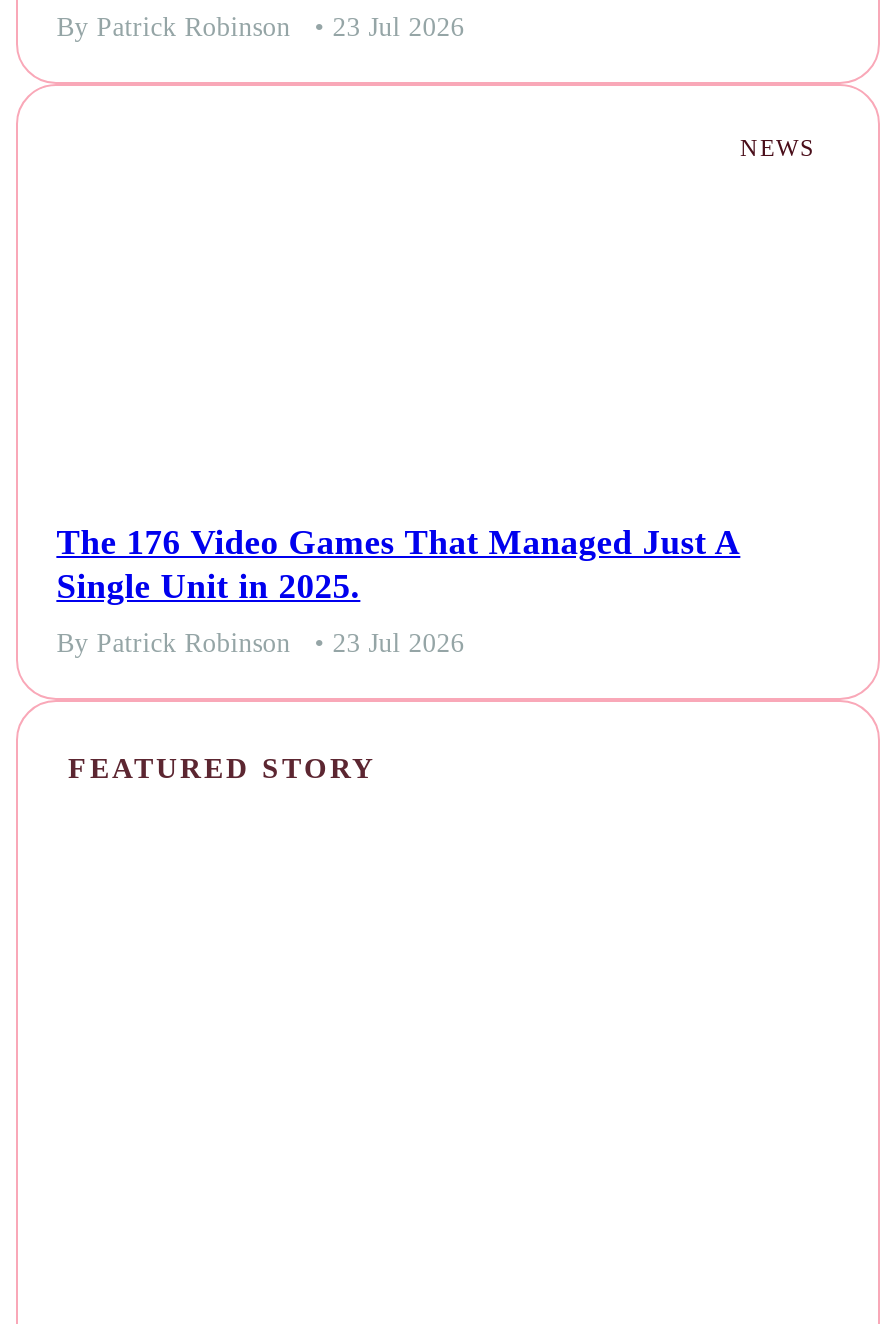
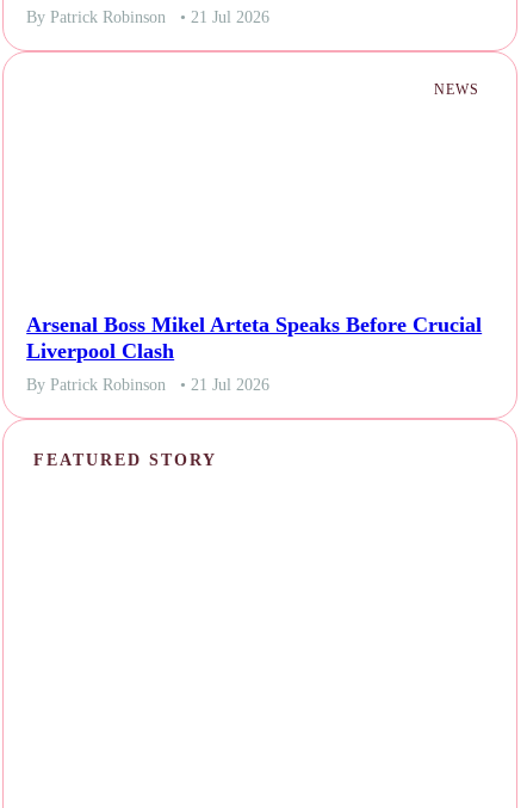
- By Patrick Robinson • 23 Jul 2026
+ By Patrick Robinson • 21 Jul 2026

- The 176 Video Games That Managed Just A
- Single Unit in 2025.
+ Arsenal Boss Mikel Arteta Speaks Before Crucial
+ Liverpool Clash

- By Patrick Robinson • 23 Jul 2026
+ By Patrick Robinson • 21 Jul 2026
